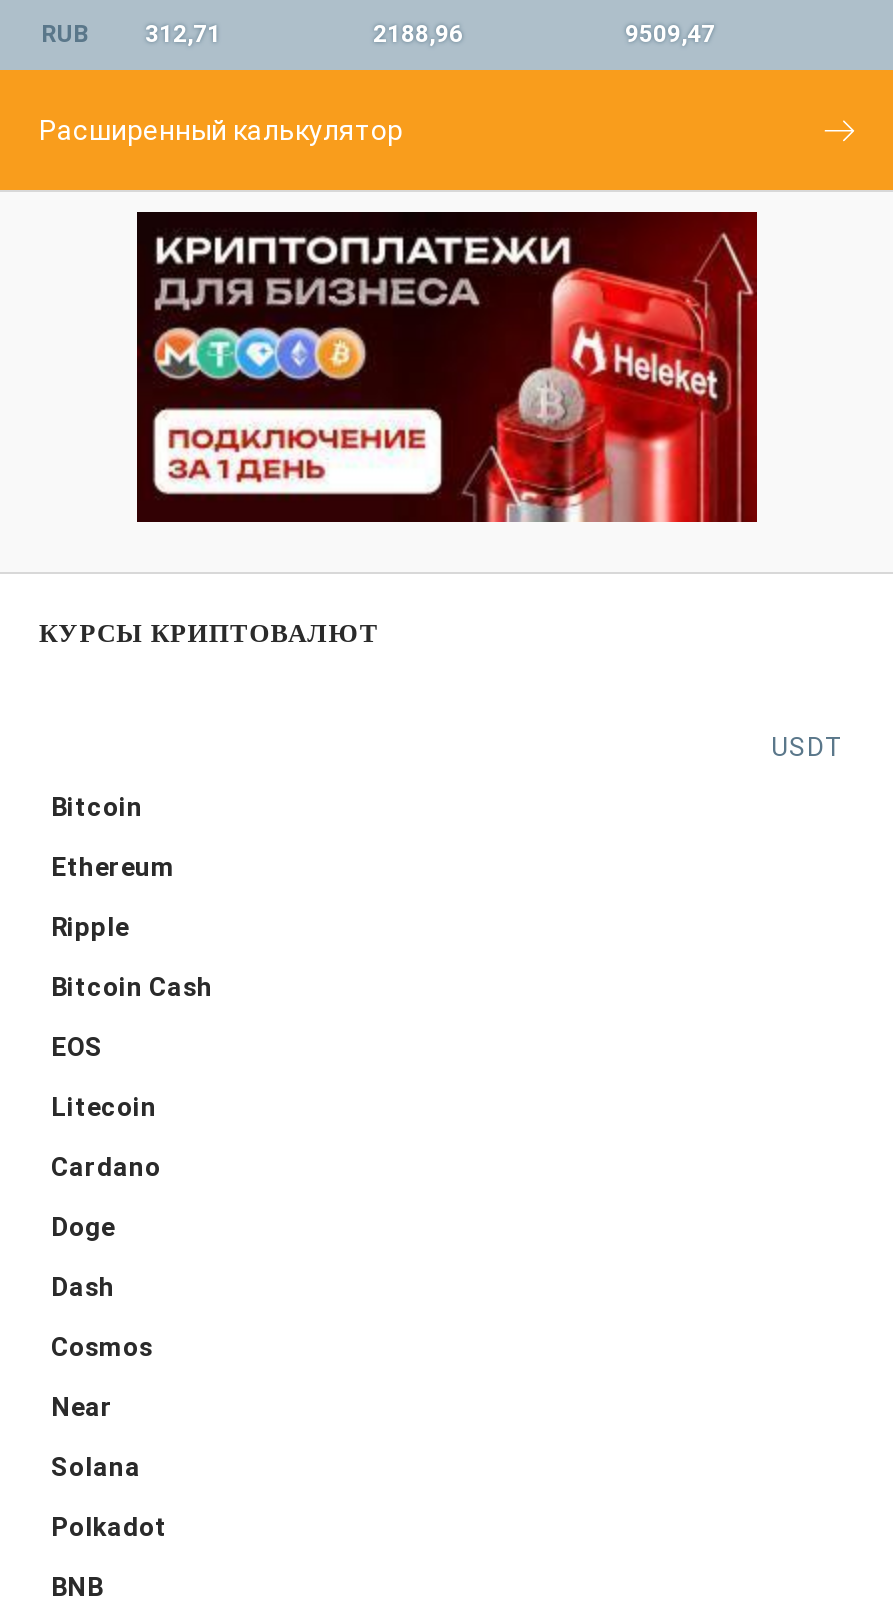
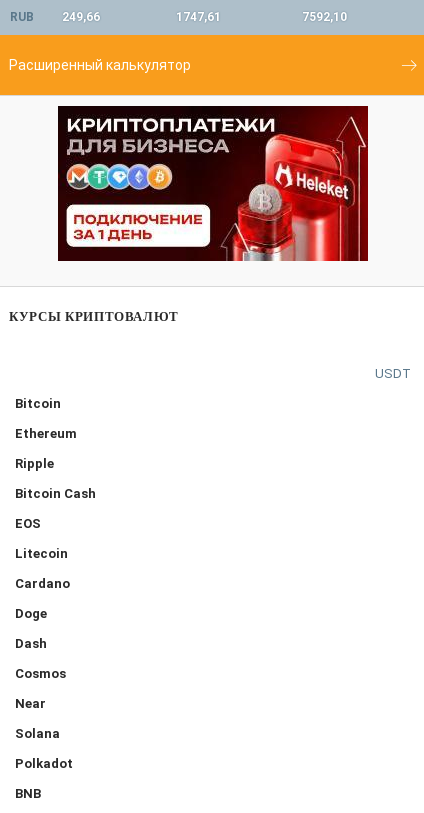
- RUB 312,71
+ RUB 249,66

- 2188,96
+ 1747,61

- 9509,47
+ 7592,10
